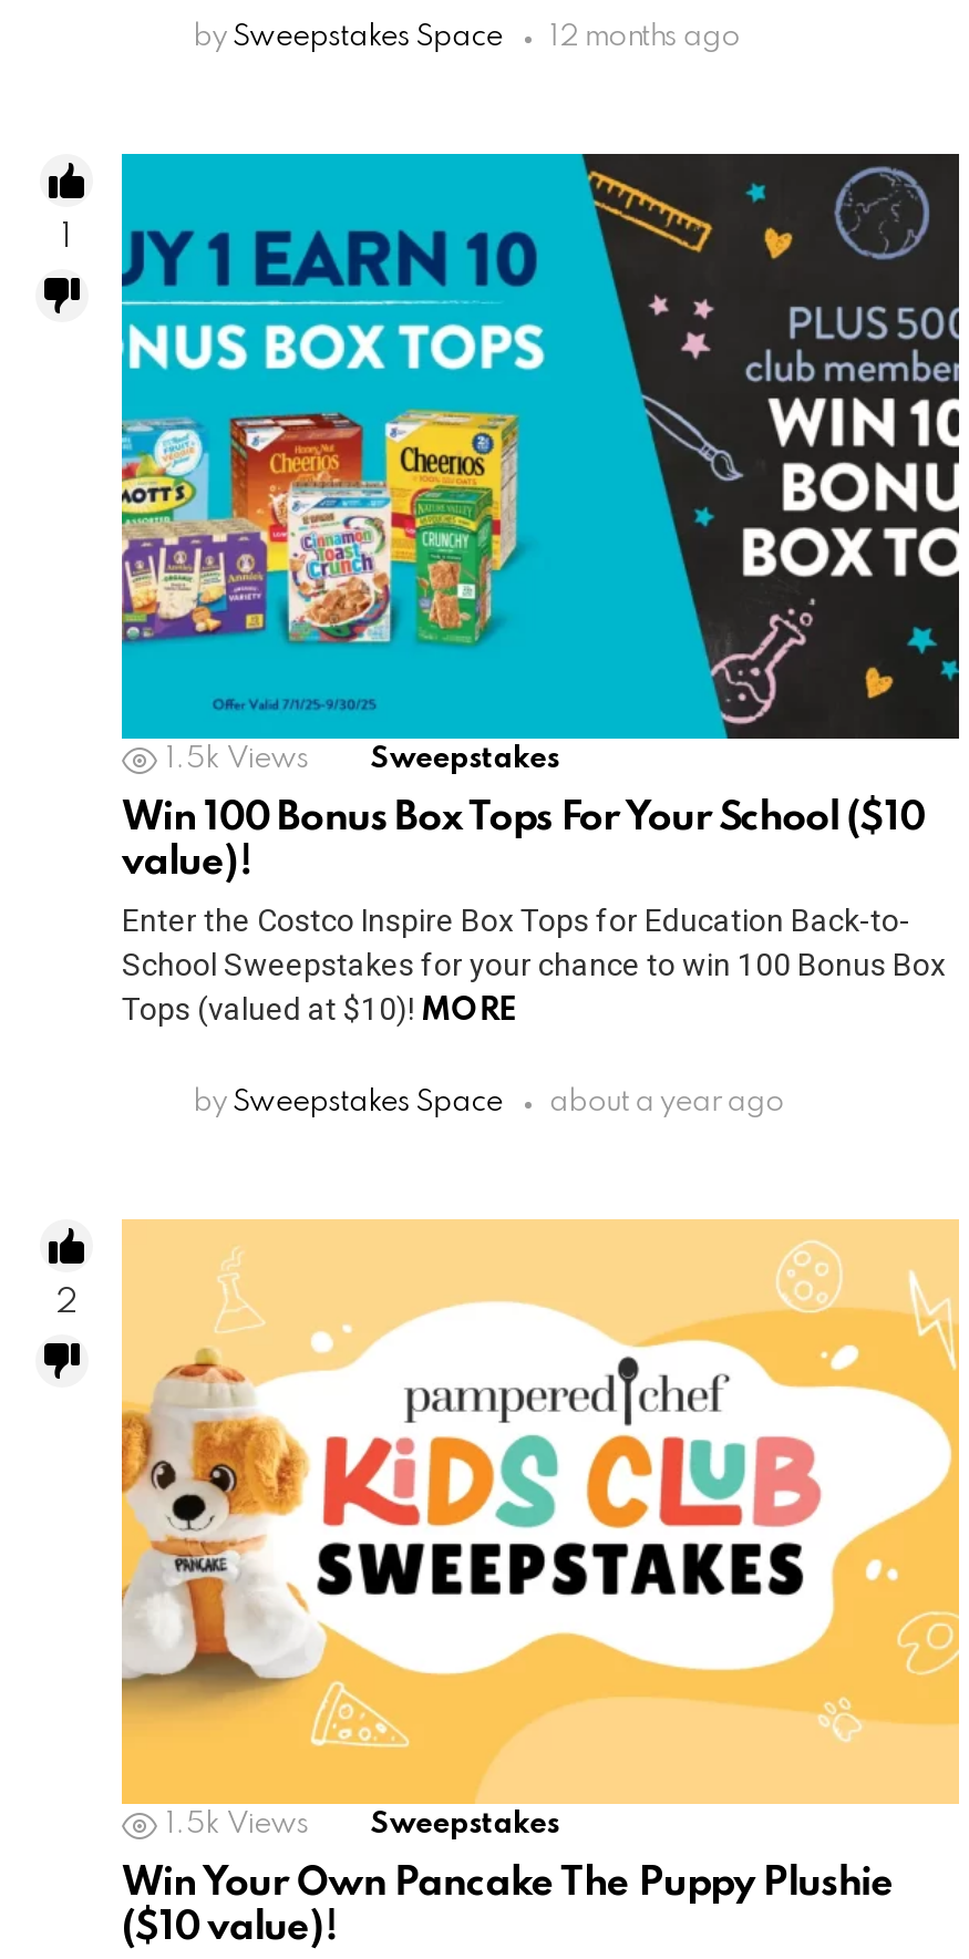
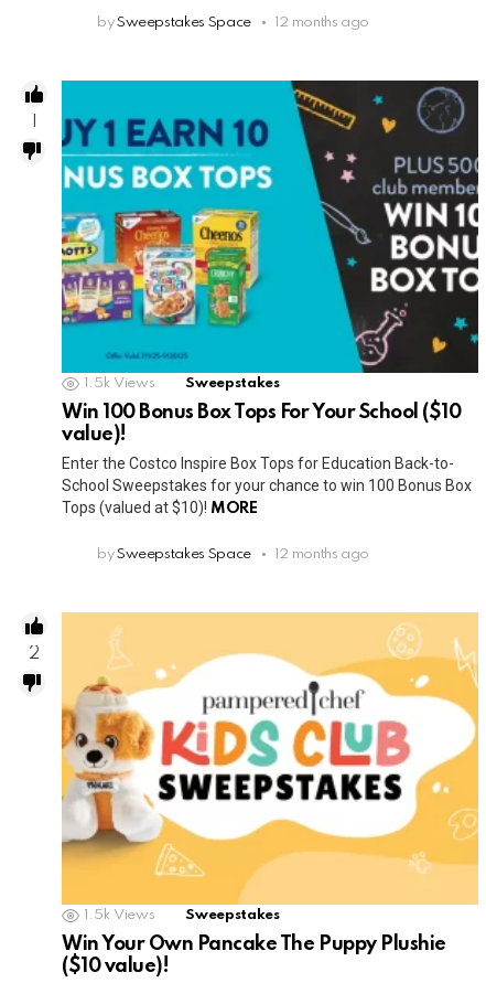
- about a year ago
+ 12 months ago
